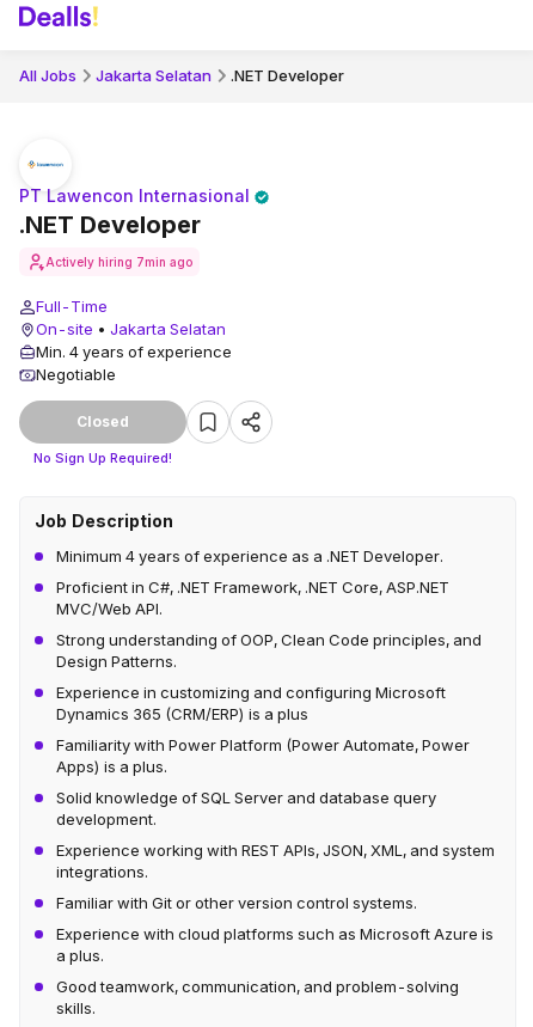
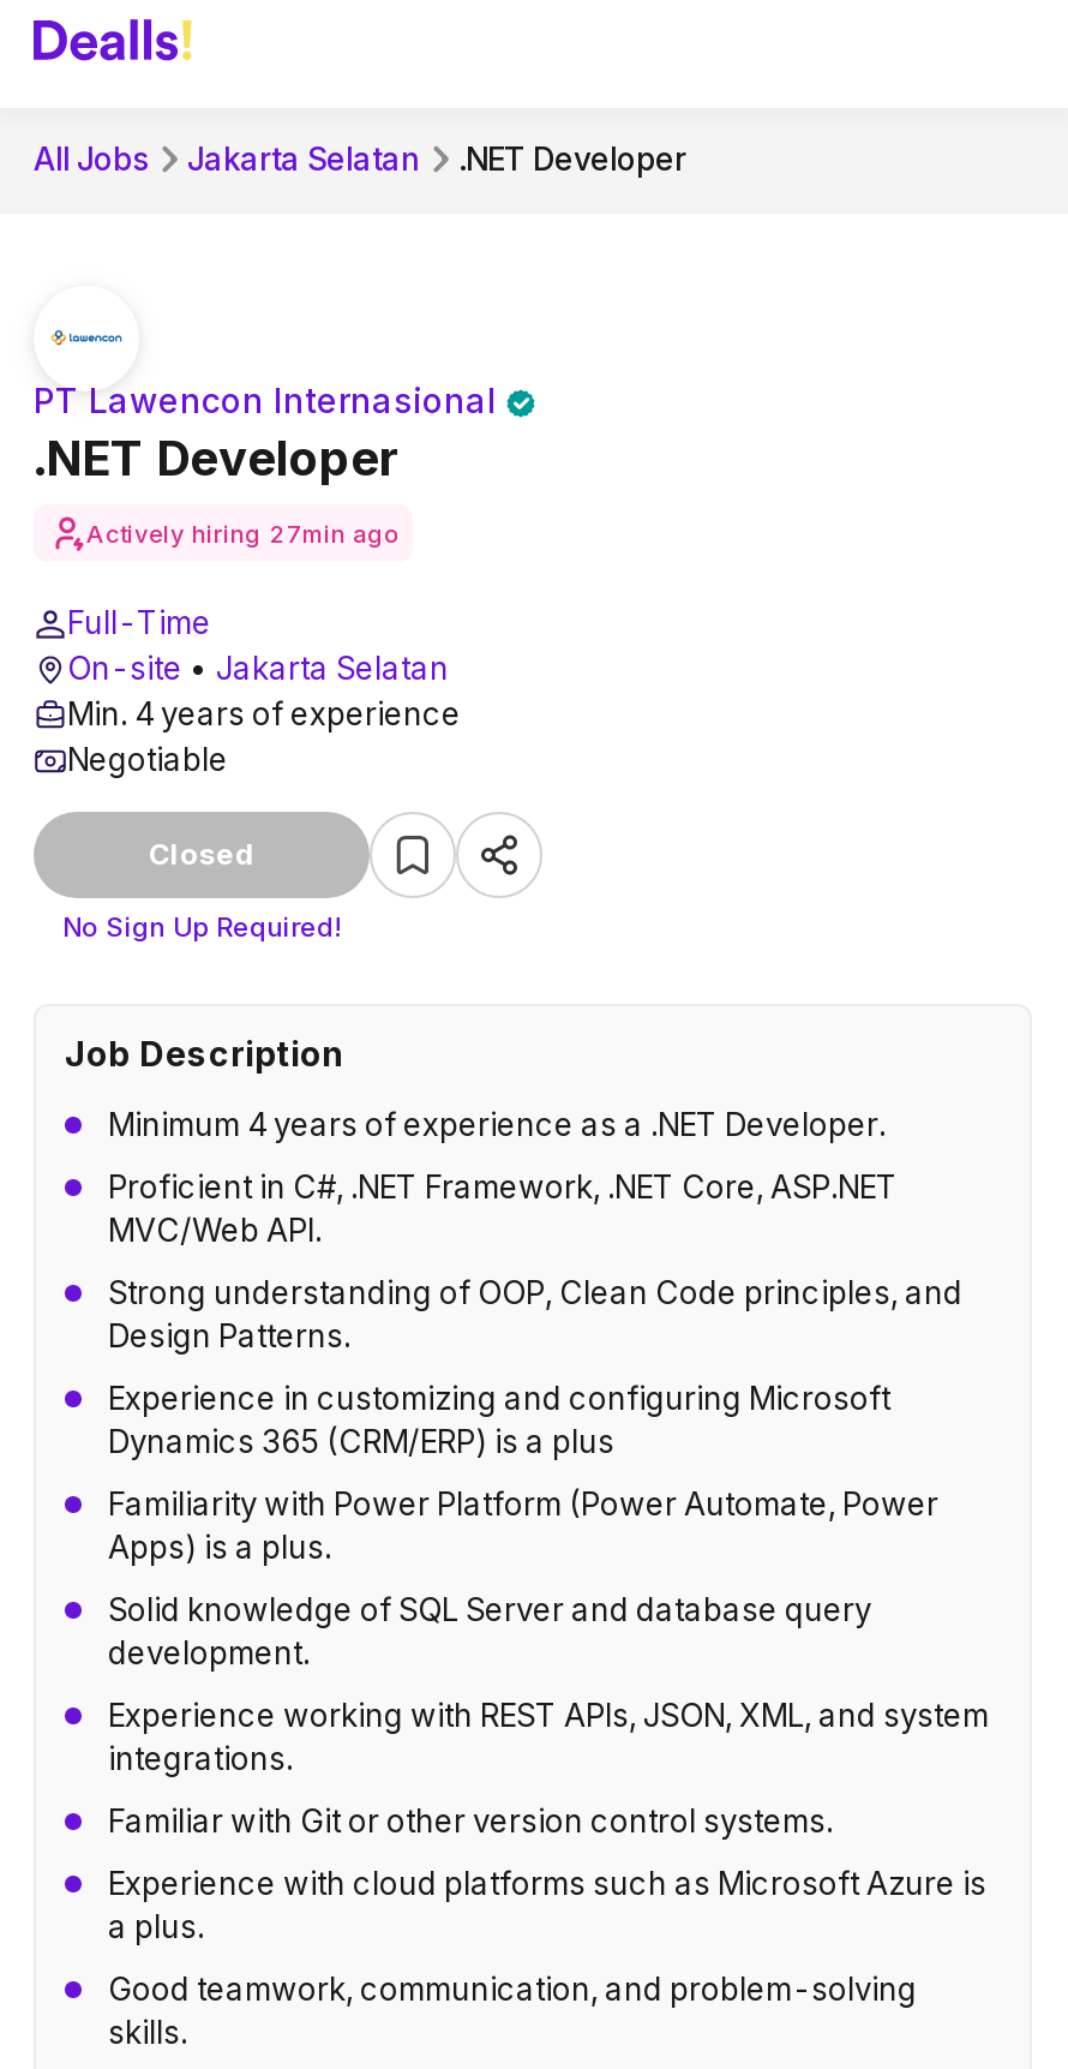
- Actively hiring 7min ago
+ Actively hiring 27min ago
